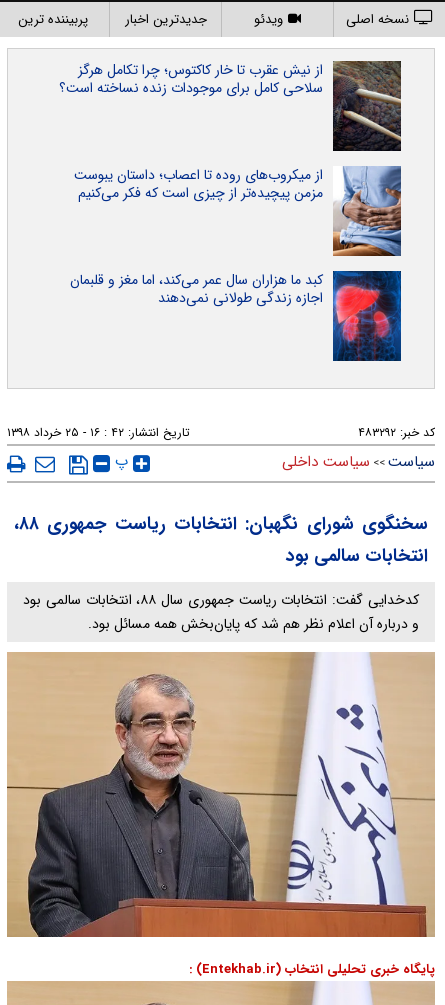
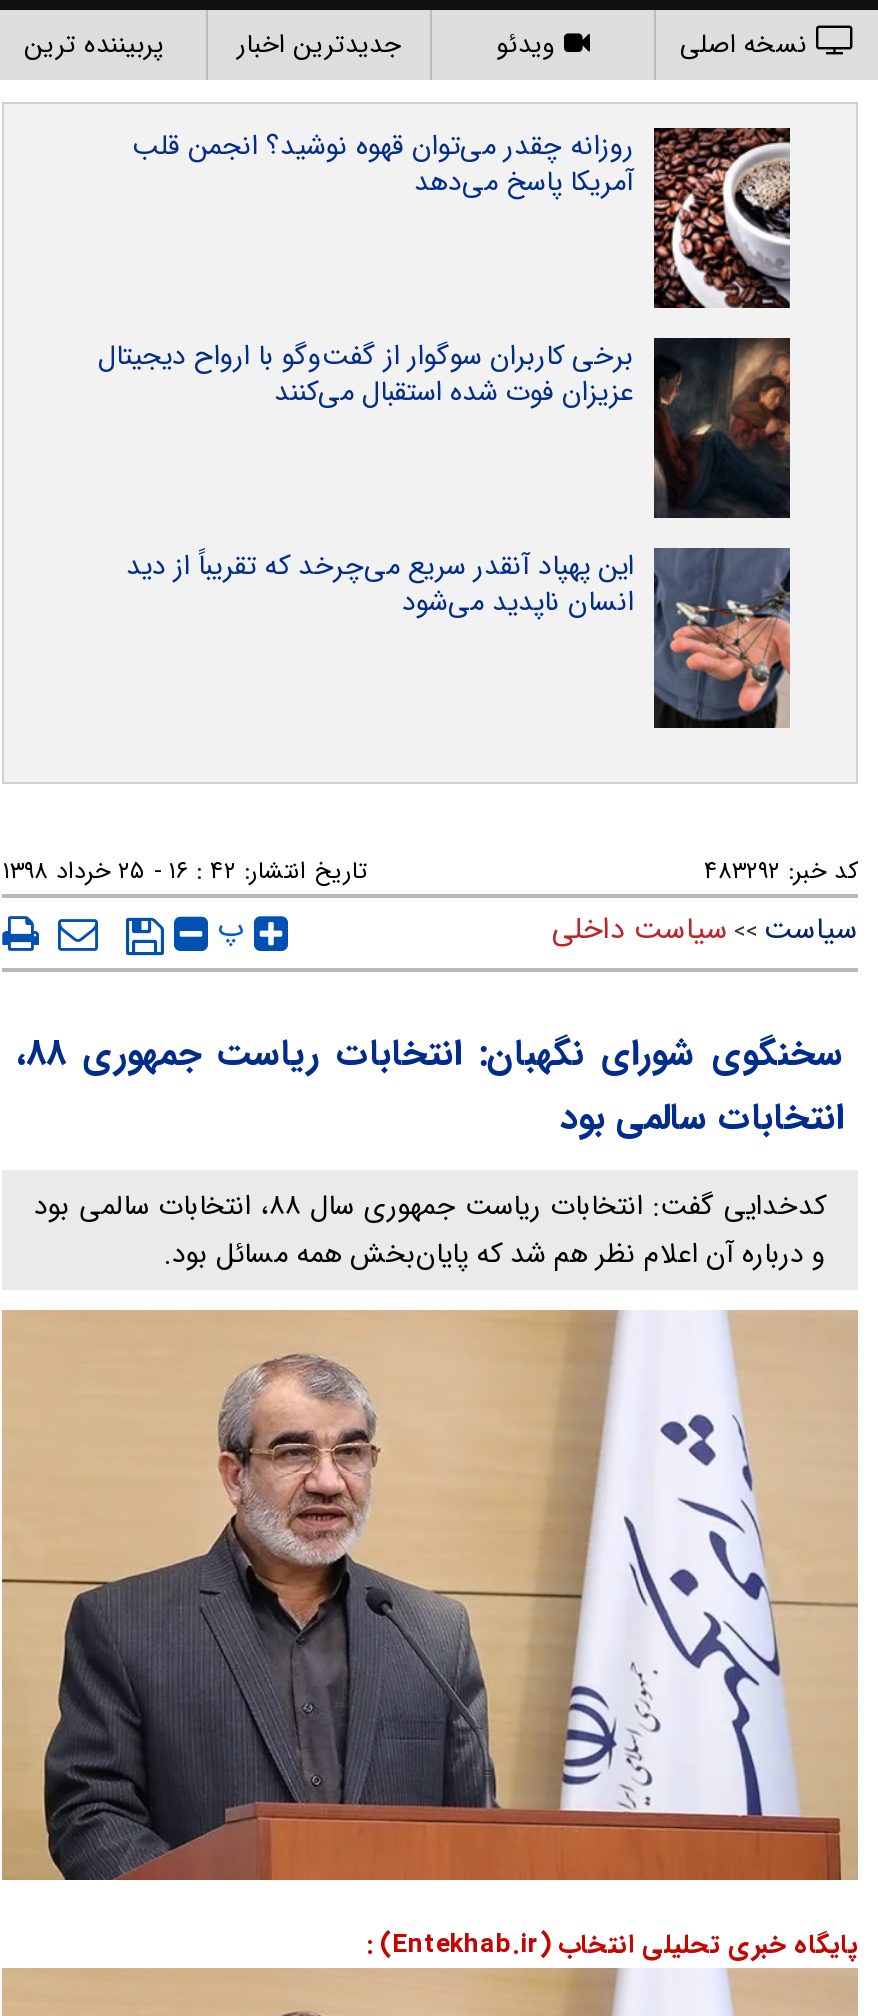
- [image]
- از نیش عقرب تا خار کاکتوس؛ چرا تکامل هرگز
- سلاحی کامل برای موجودات زنده نساخته است؟
+ [image]
+ روزانه چقدر می‌توان قهوه نوشید؟ انجمن قلب
+ آمریکا پاسخ می‌دهد

- [image]
- از میکروب‌های روده تا اعصاب؛ داستان یبوست
- مزمن پیچیده‌تر از چیزی است که فکر می‌کنیم
+ [image]
+ برخی کاربران سوگوار از گفت‌وگو با ارواح دیجیتال
+ عزیزان فوت شده استقبال می‌کنند

- [image]
- کبد ما هزاران سال عمر می‌کند، اما مغز و قلبمان
- اجازه زندگی طولانی نمی‌دهند
+ [image]
+ این پهپاد آنقدر سریع می‌چرخد که تقریباً از دید
+ انسان ناپدید می‌شود
